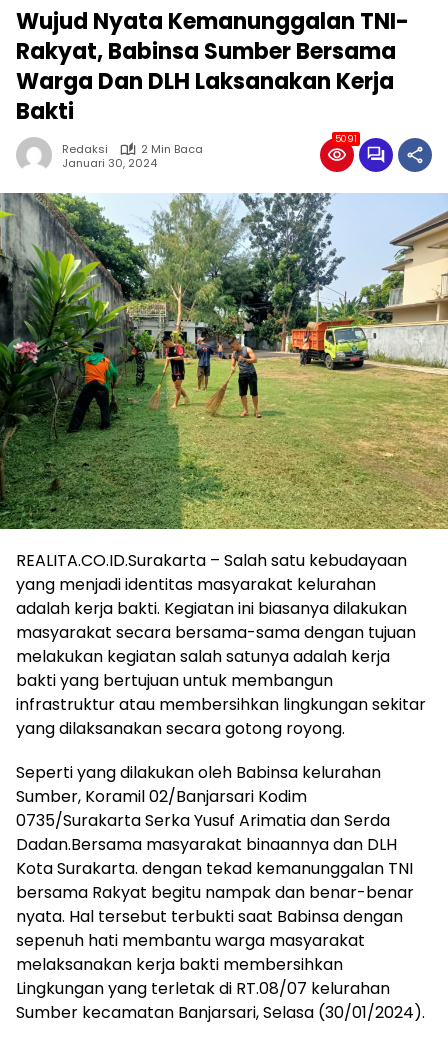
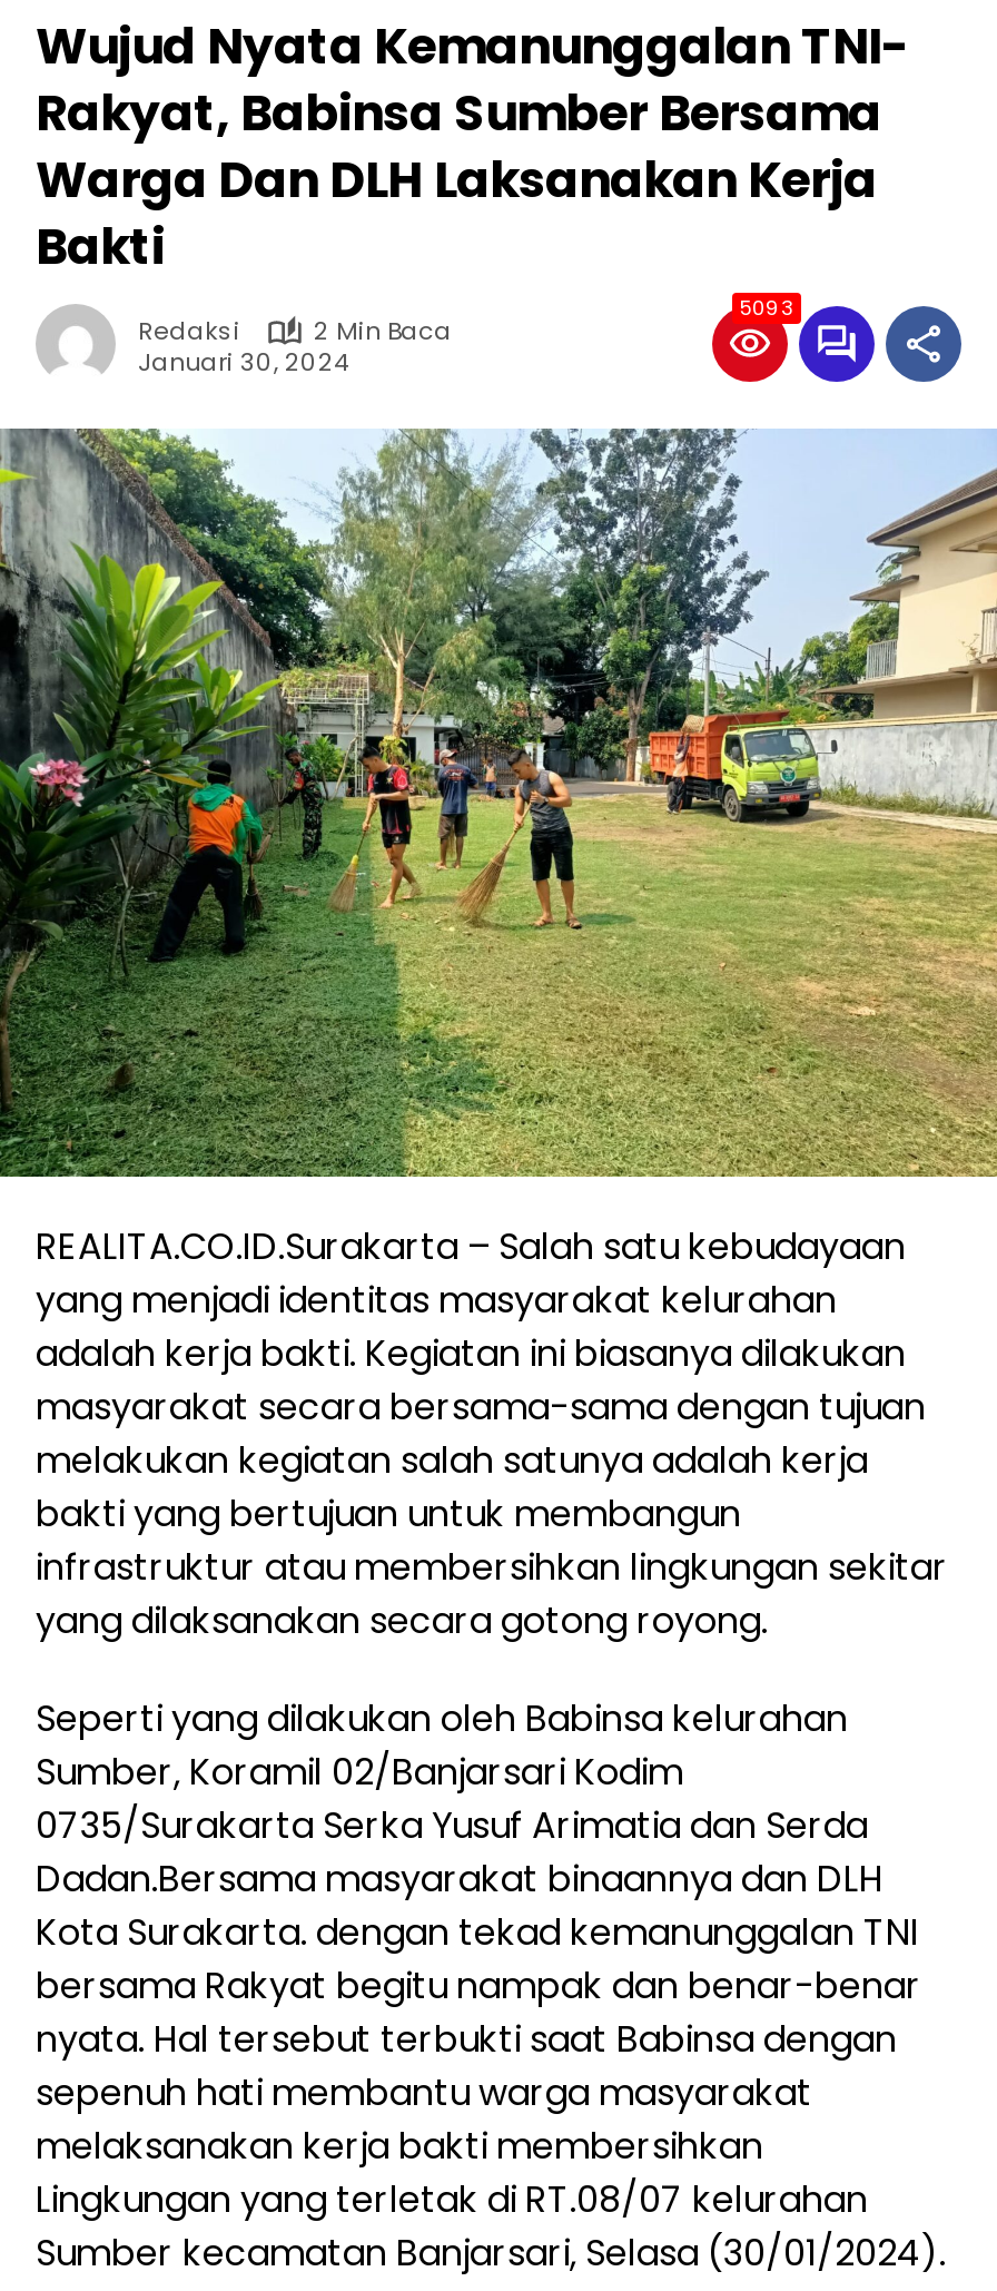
- 5091
+ 5093
